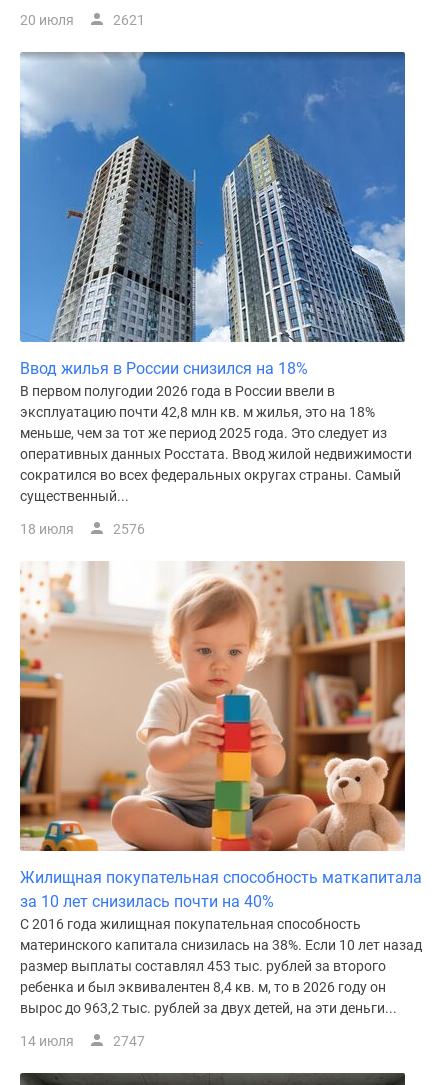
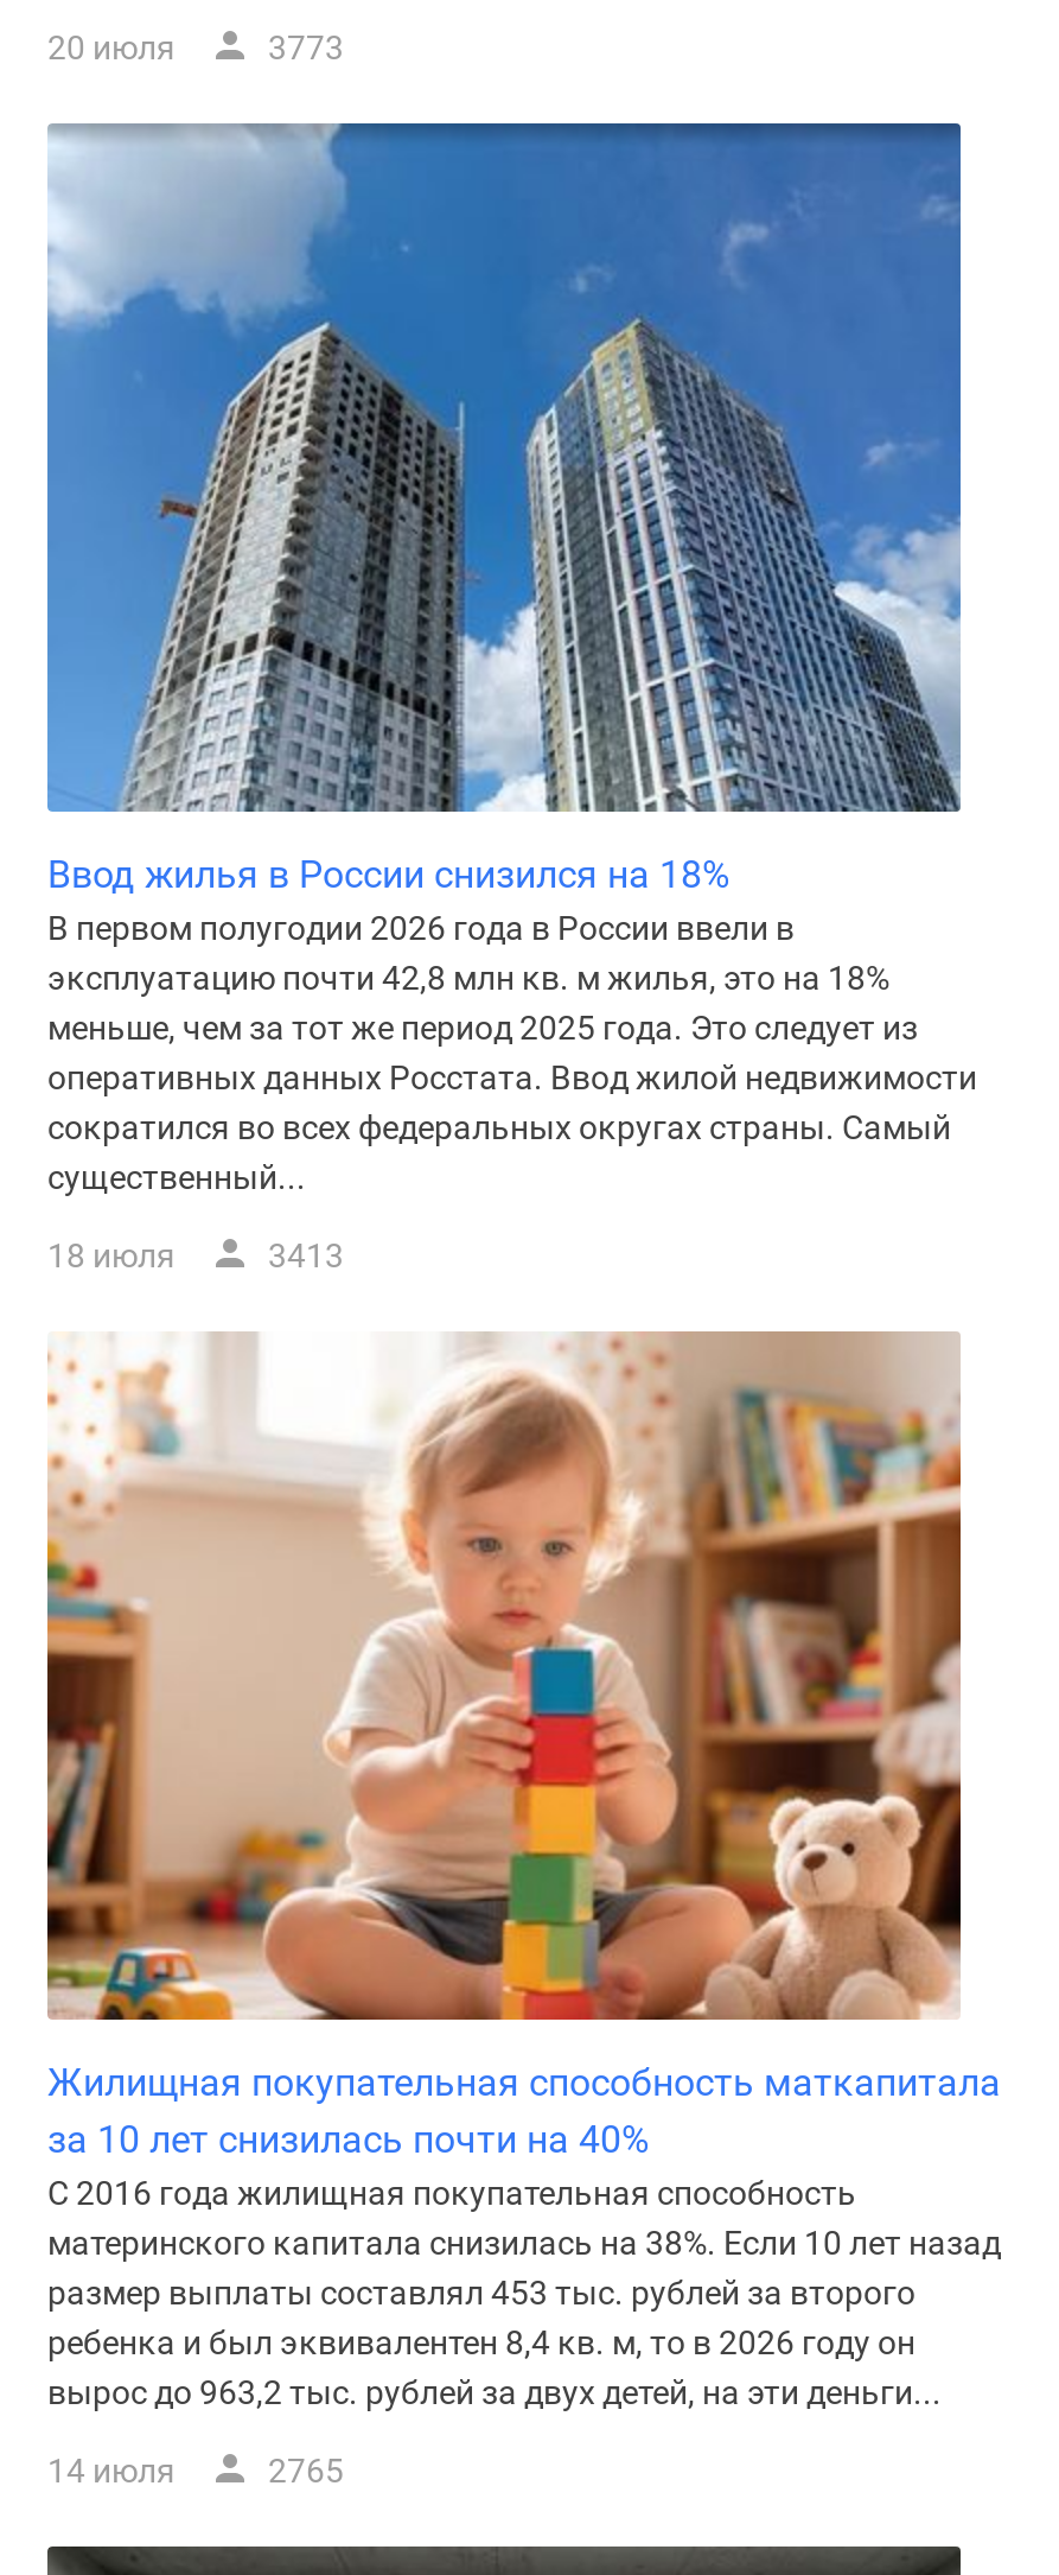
- 2621
+ 3773

- 2576
+ 3413

- 2747
+ 2765
